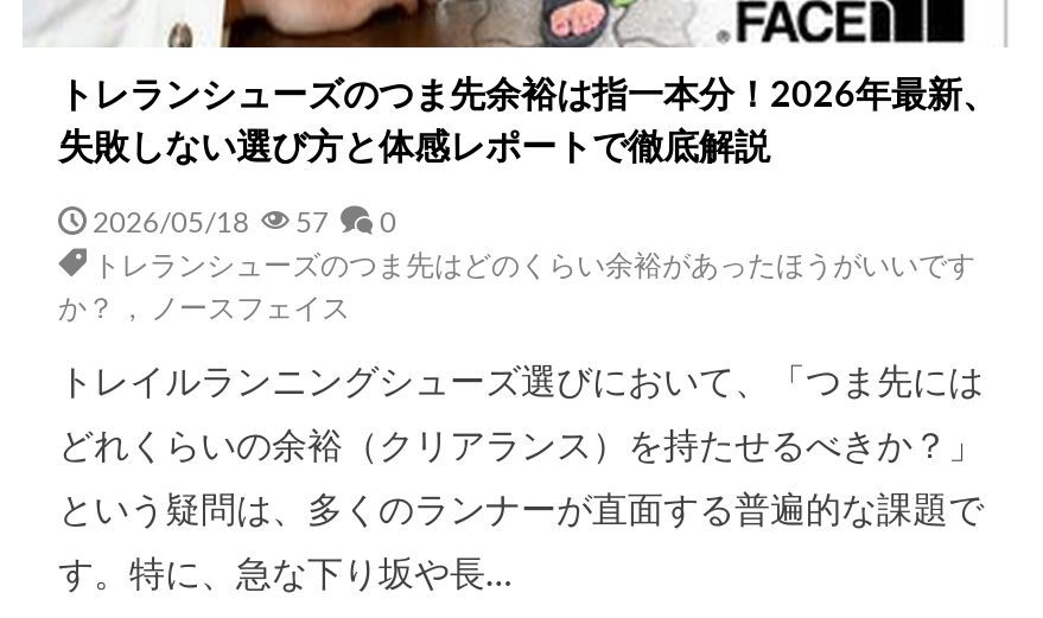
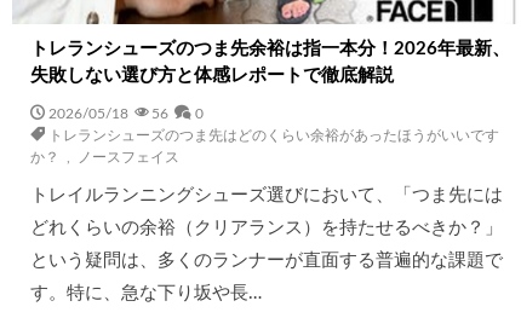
- 2026/05/18 57 0
+ 2026/05/18 56 0
